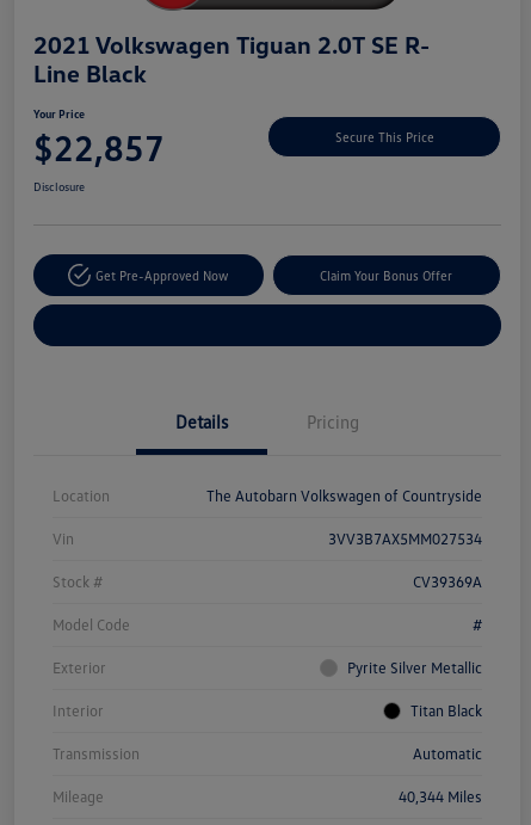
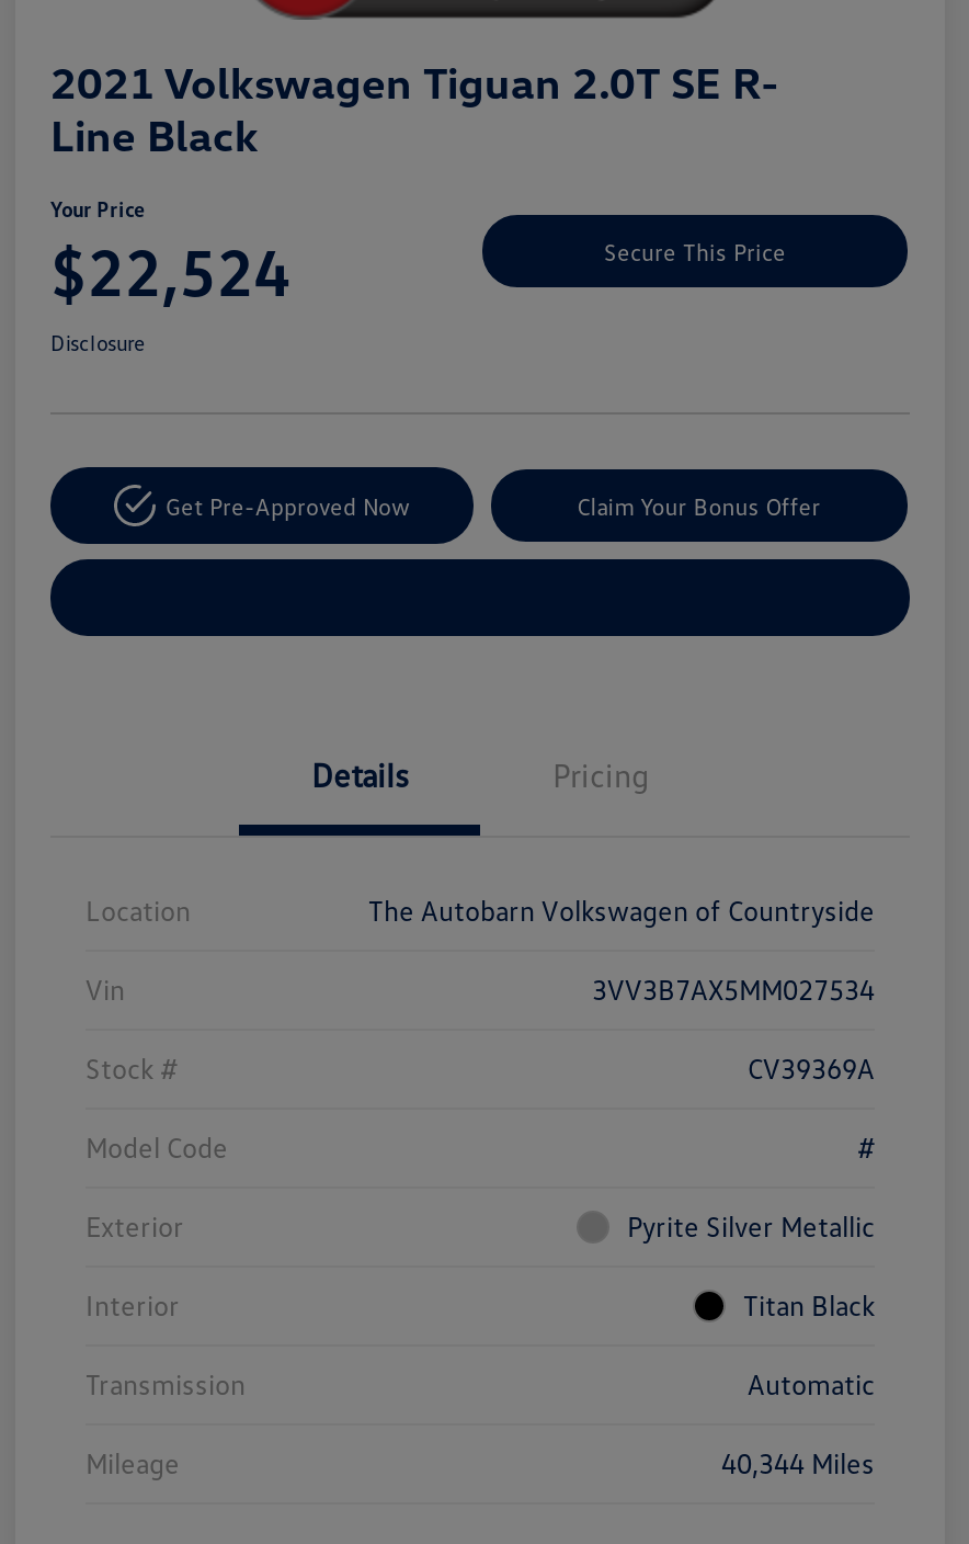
- $22,857
+ $22,524
